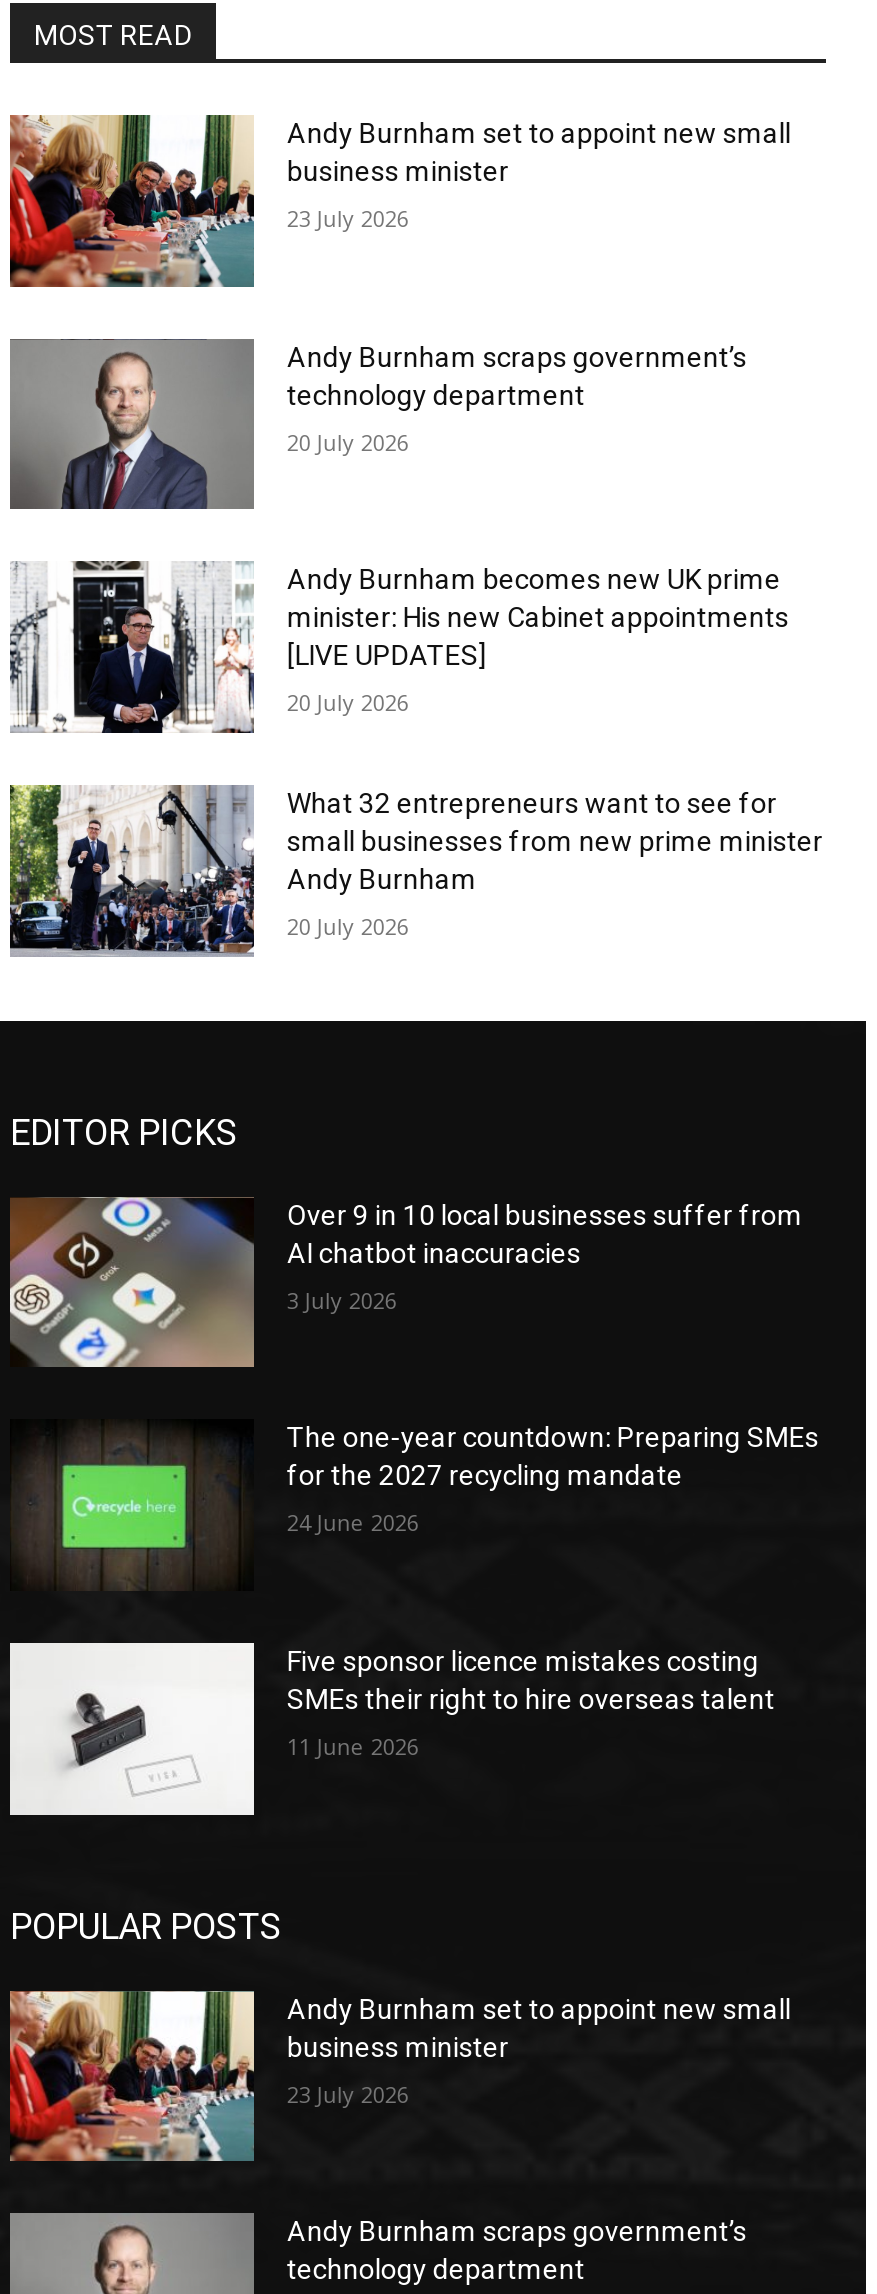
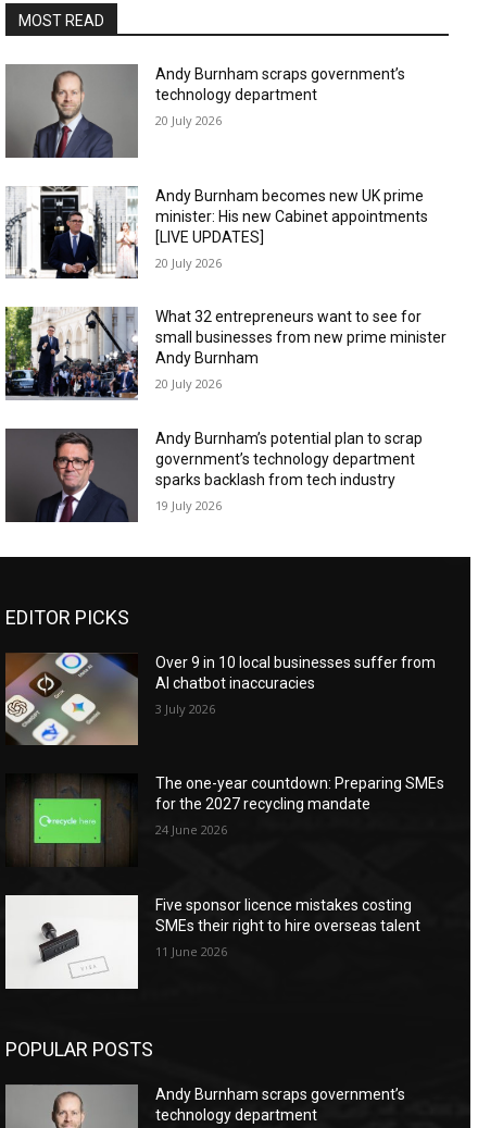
- [image]
- Andy Burnham set to appoint new small
- business minister
- 23 July 2026

+ [image]
+ Andy Burnham’s potential plan to scrap
+ government’s technology department
+ sparks backlash from tech industry
+ 19 July 2026

- [image]
- Andy Burnham set to appoint new small
- business minister
- 23 July 2026
